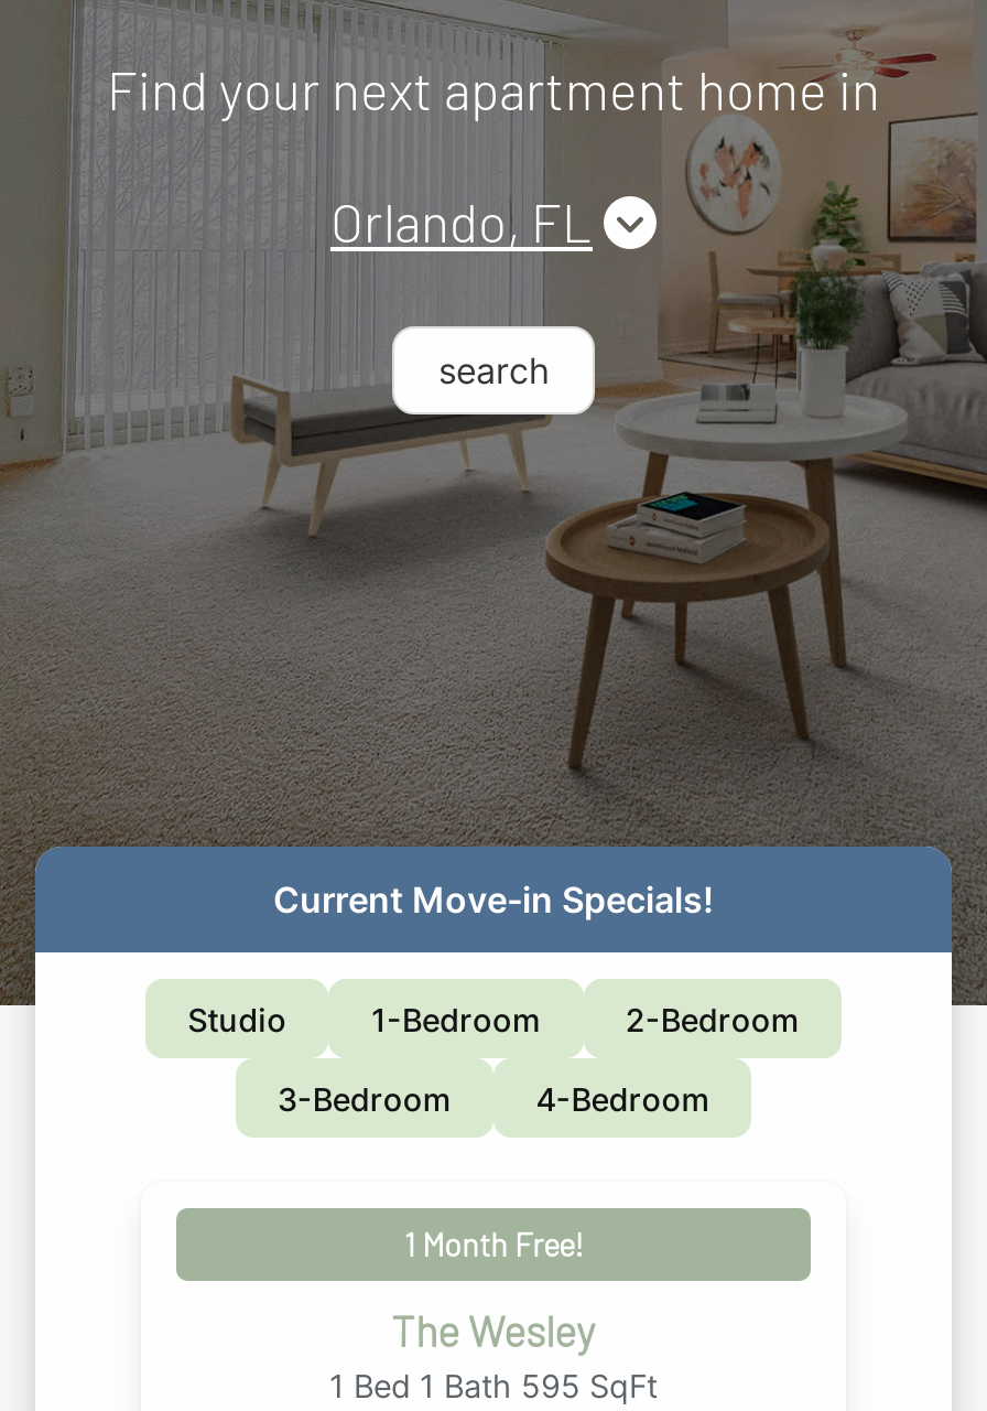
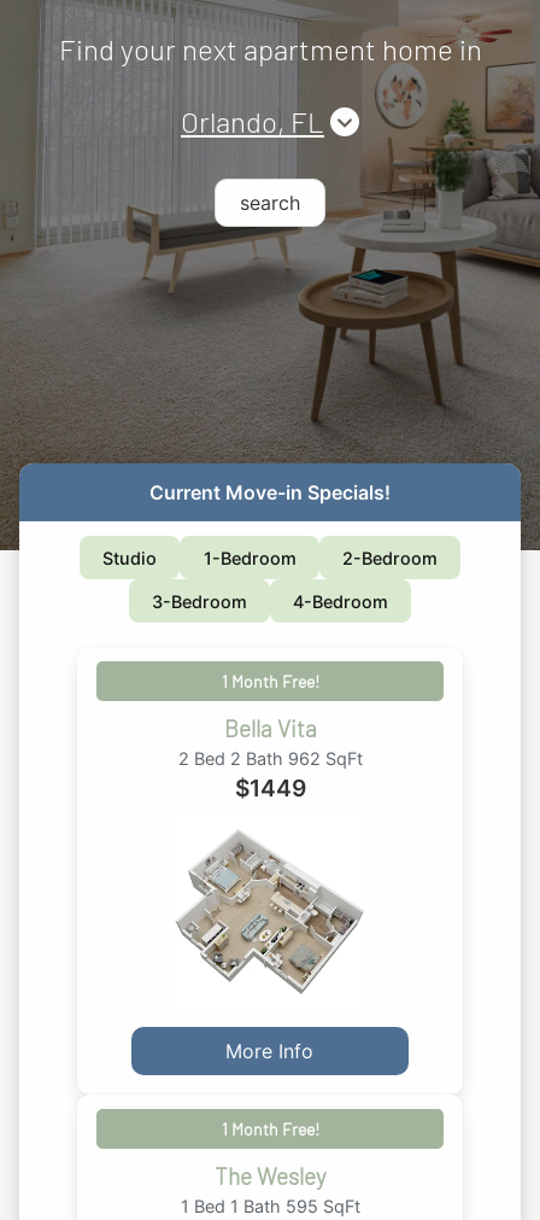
+ [image]
+ More Info
+ 1 Month Free!

+ Bella Vita
+ 2 Bed 2 Bath 962 SqFt
+ $1449
